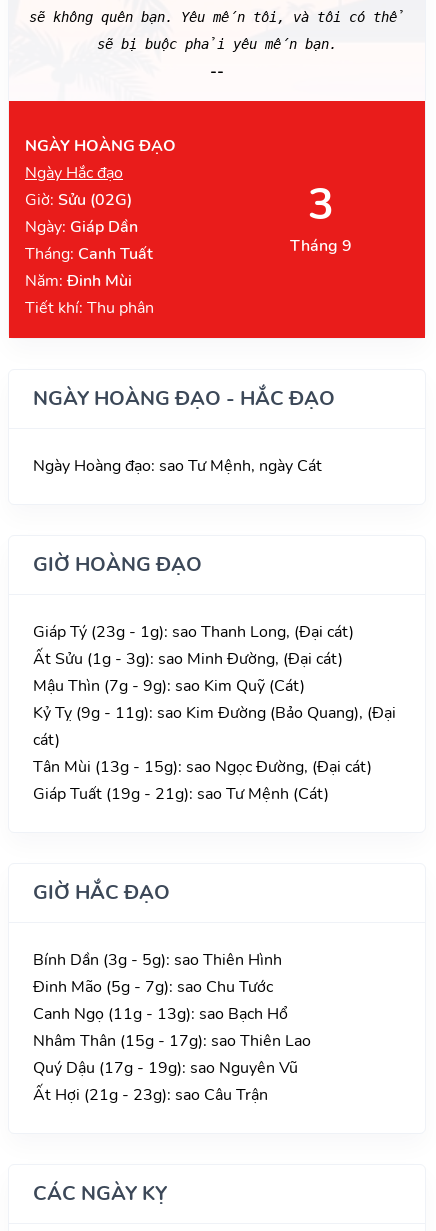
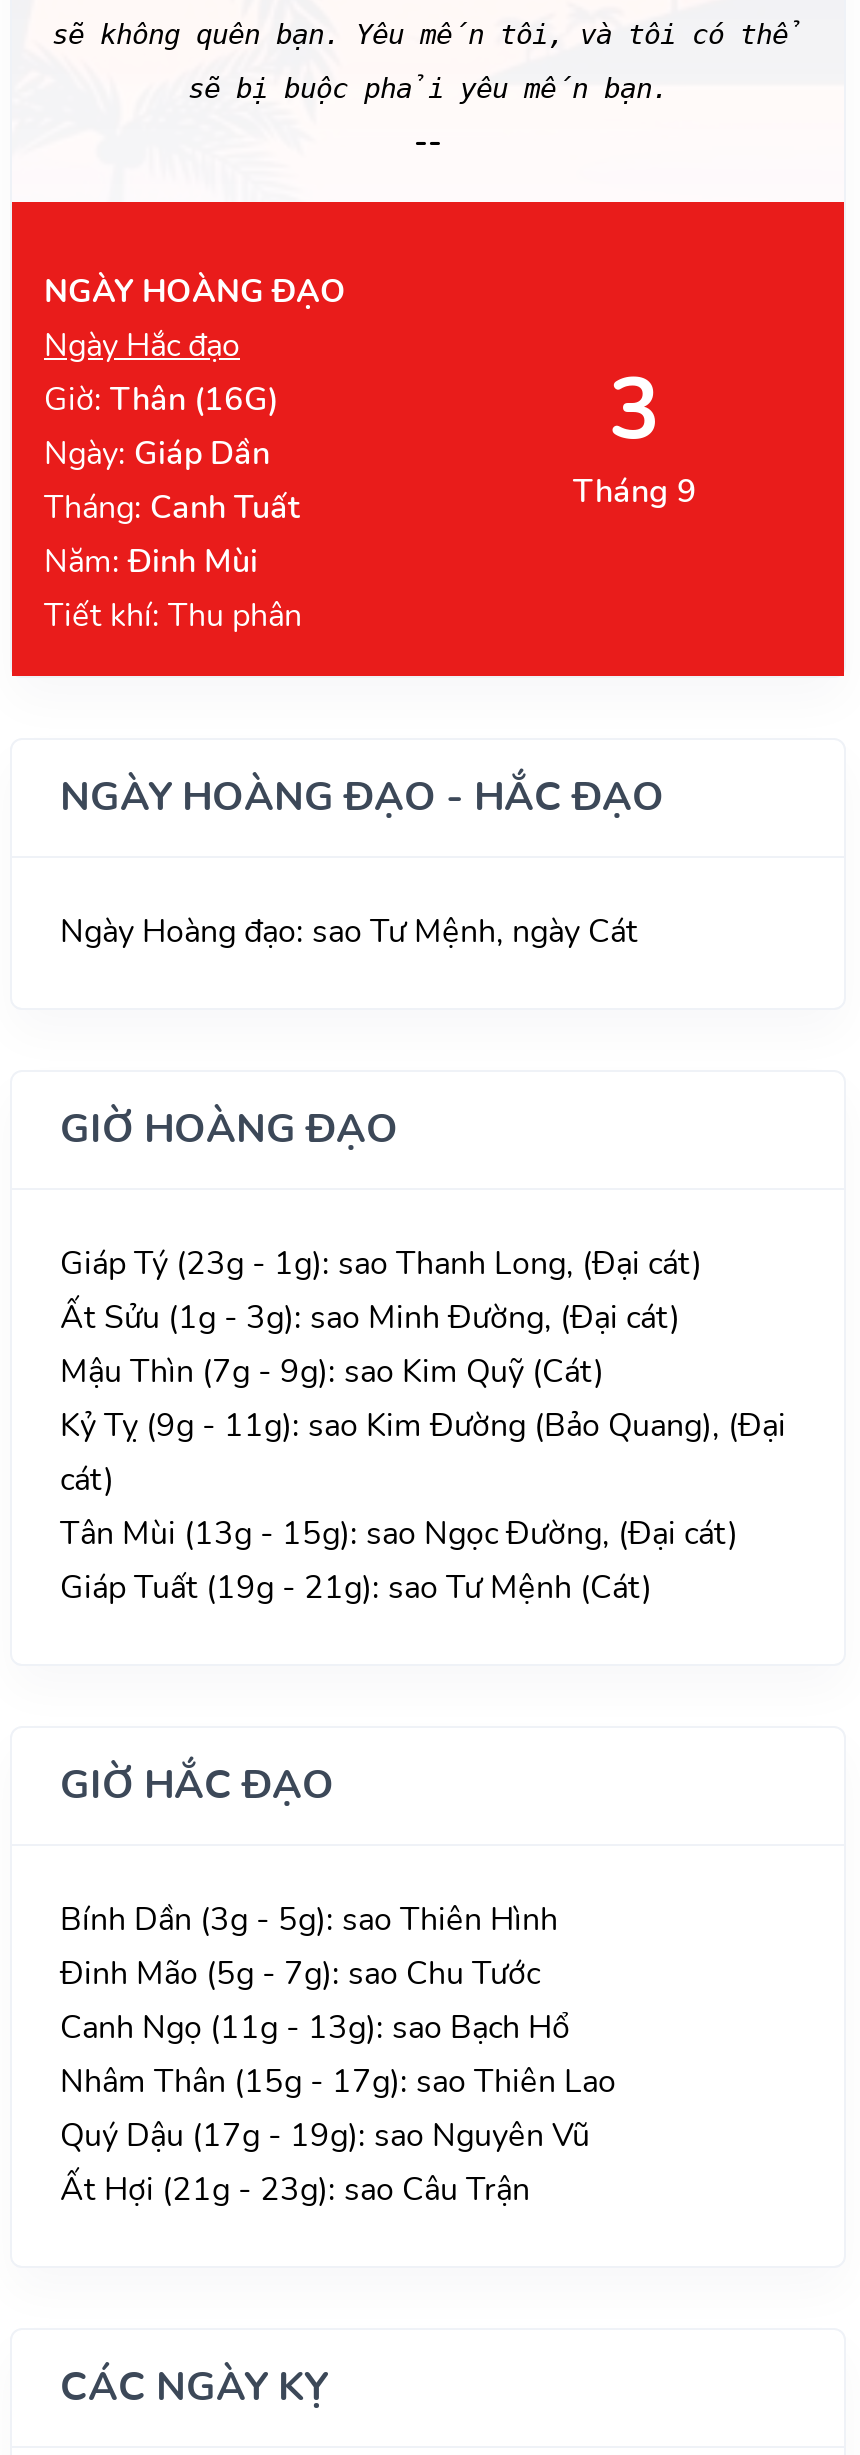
- Giờ: Sửu (02G)
+ Giờ: Thân (16G)
